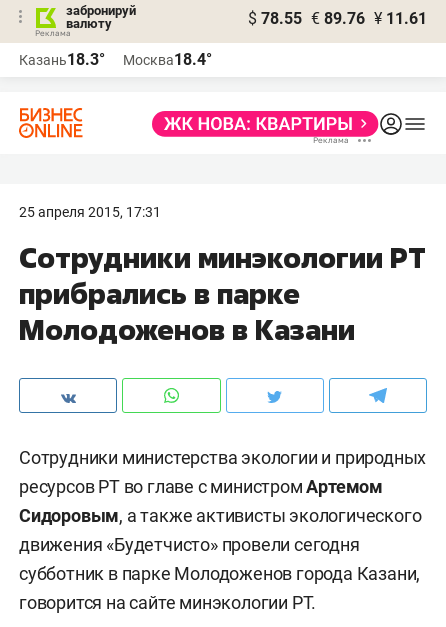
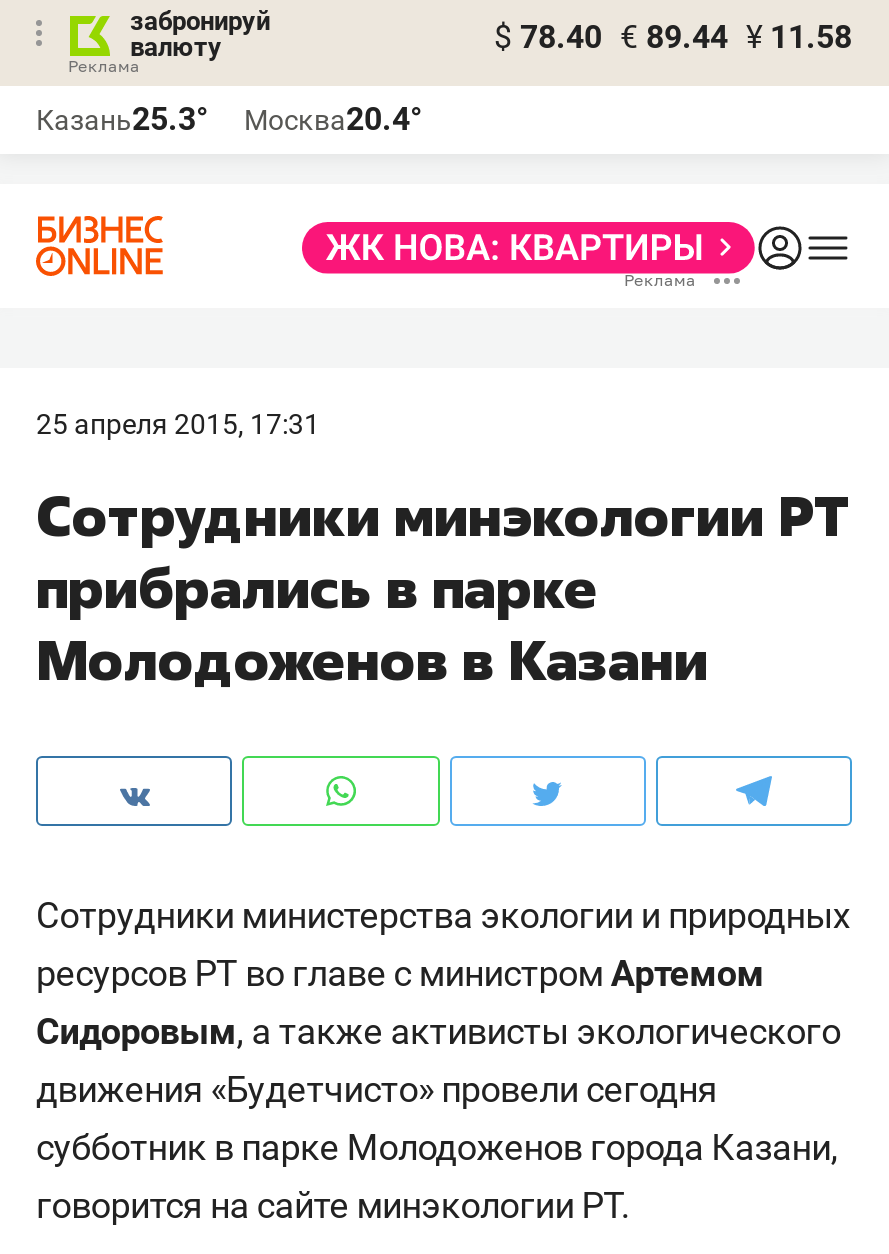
- $ 78.55 € 89.76 ¥ 11.61
+ $ 78.40 € 89.44 ¥ 11.58

- Казань18.3°
+ Казань25.3°

- Москва18.4°
+ Москва20.4°
